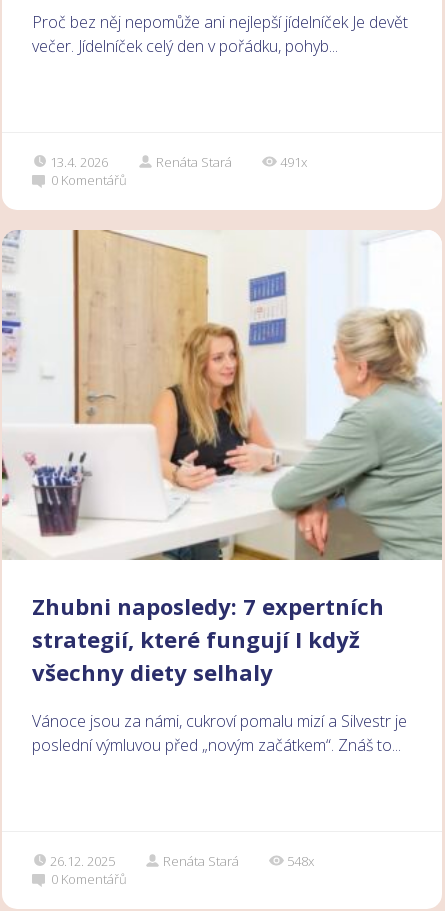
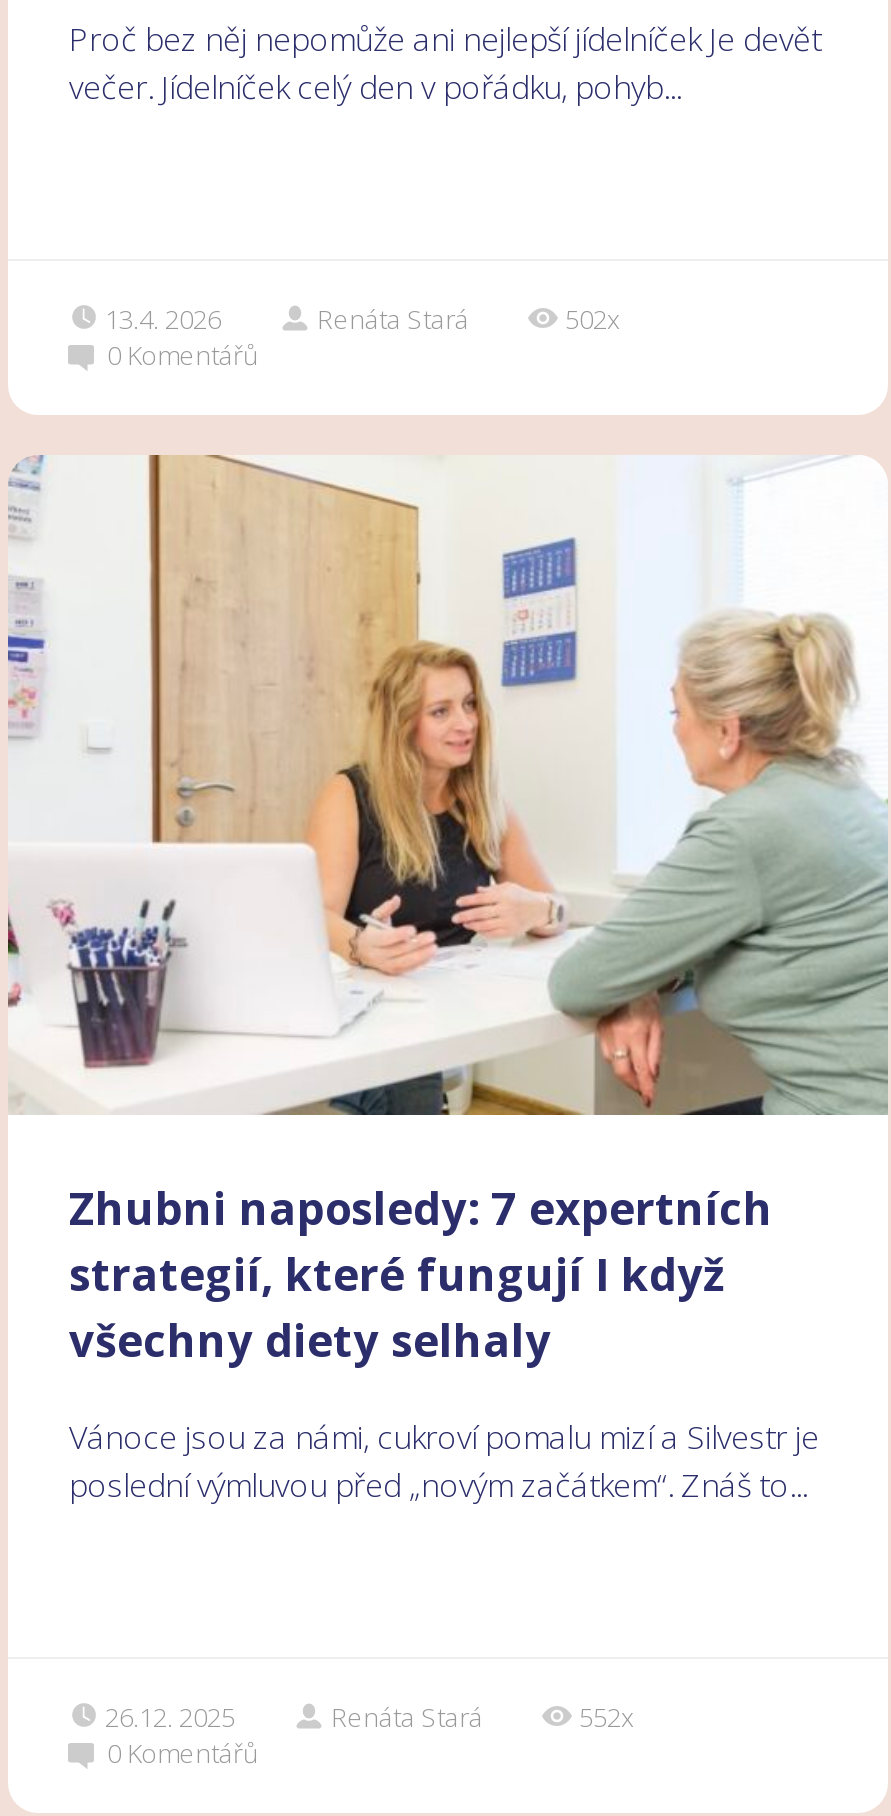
- 491x
+ 502x

- 548x
+ 552x
